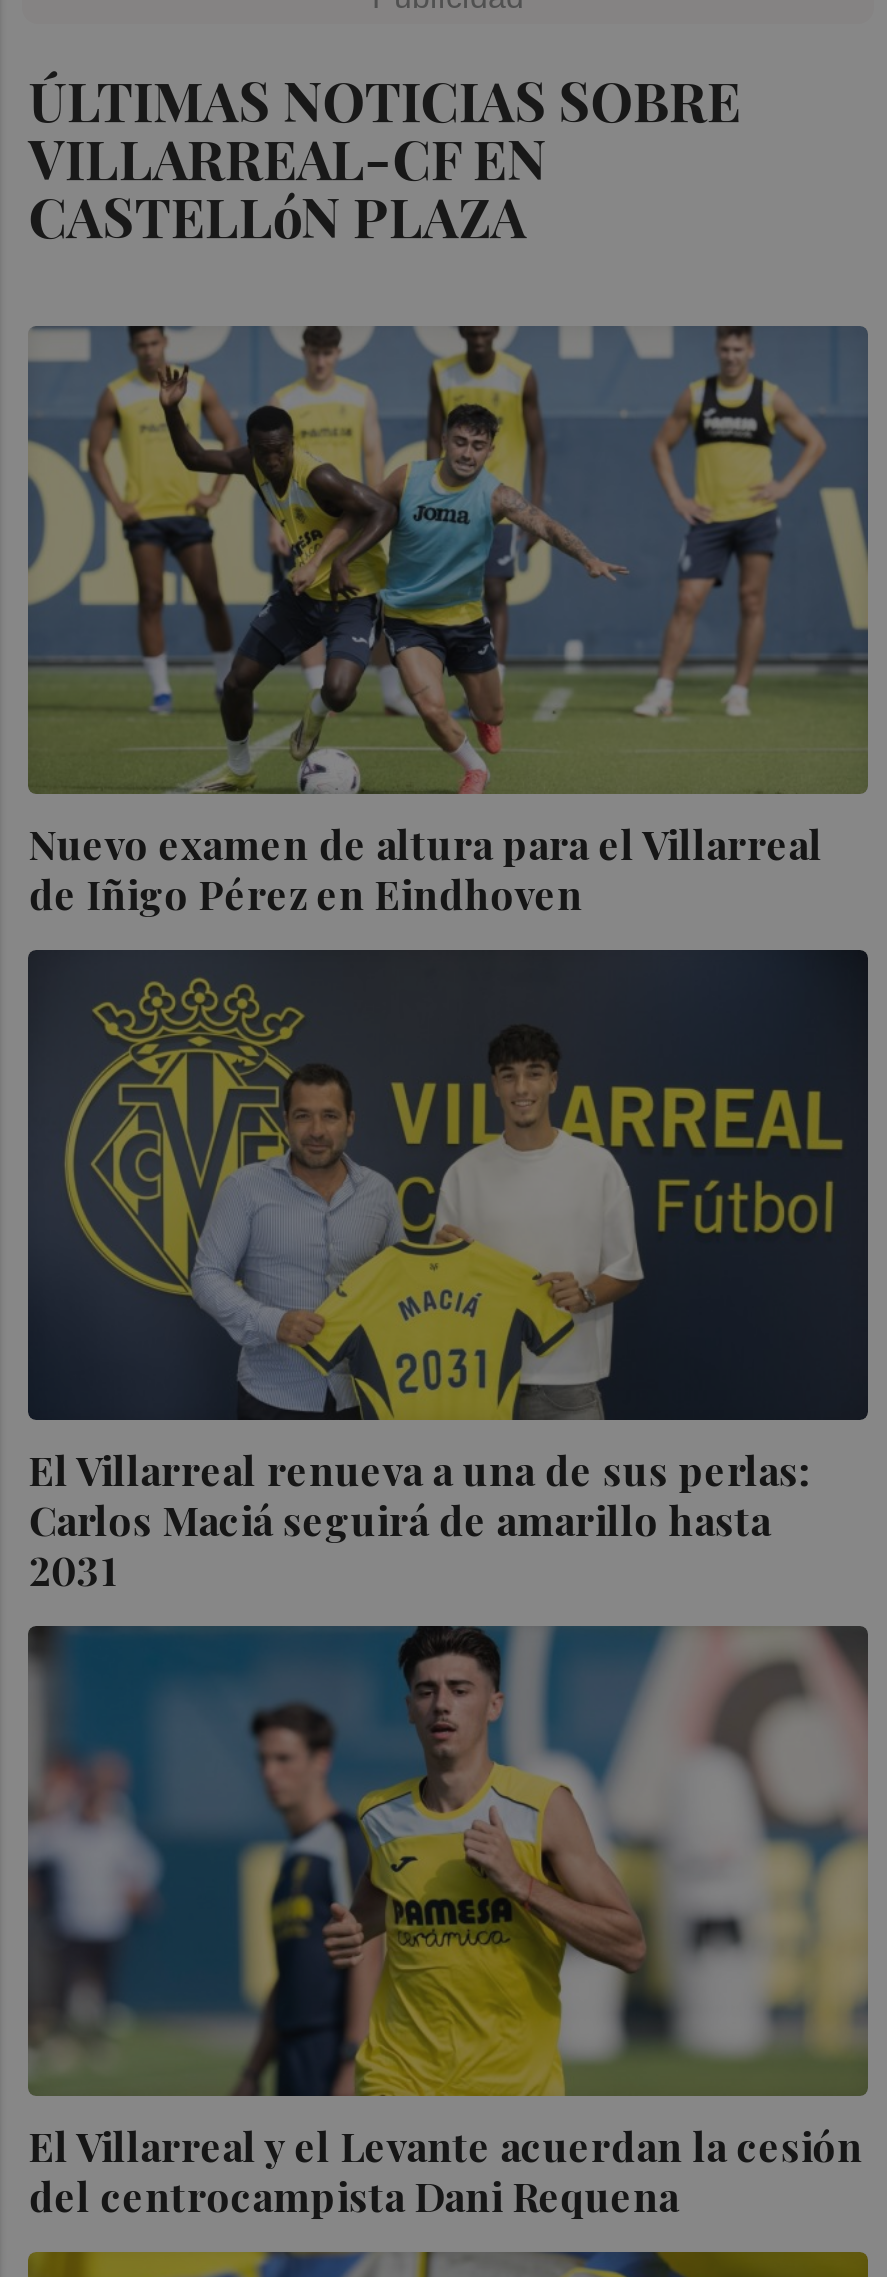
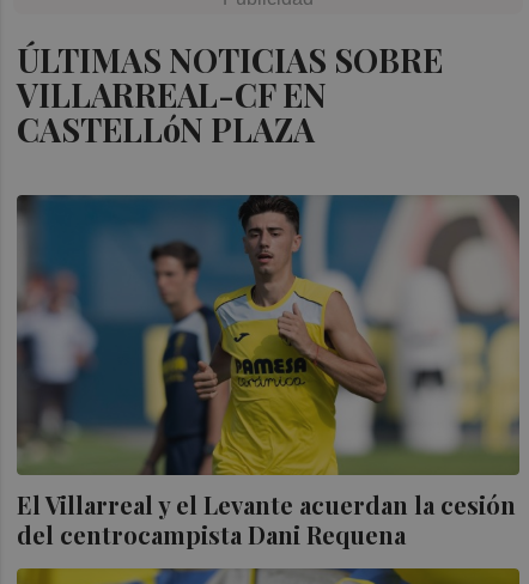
- [image]
- Nuevo examen de altura para el Villarreal
- de Iñigo Pérez en Eindhoven

- [image]
- El Villarreal renueva a una de sus perlas:
- Carlos Maciá seguirá de amarillo hasta
- 2031
